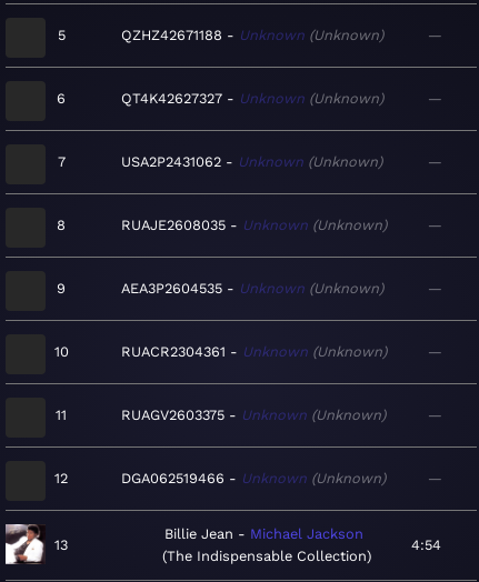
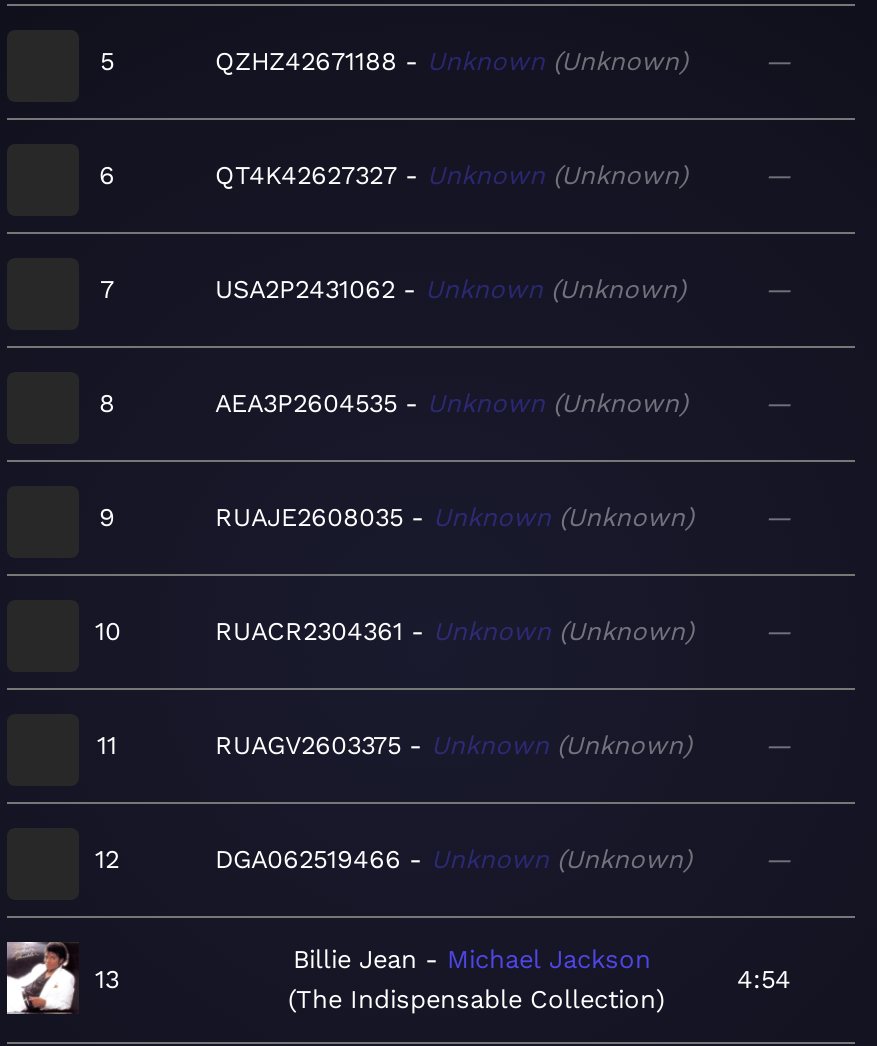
- RUAJE2608035
+ AEA3P2604535

- AEA3P2604535
+ RUAJE2608035
